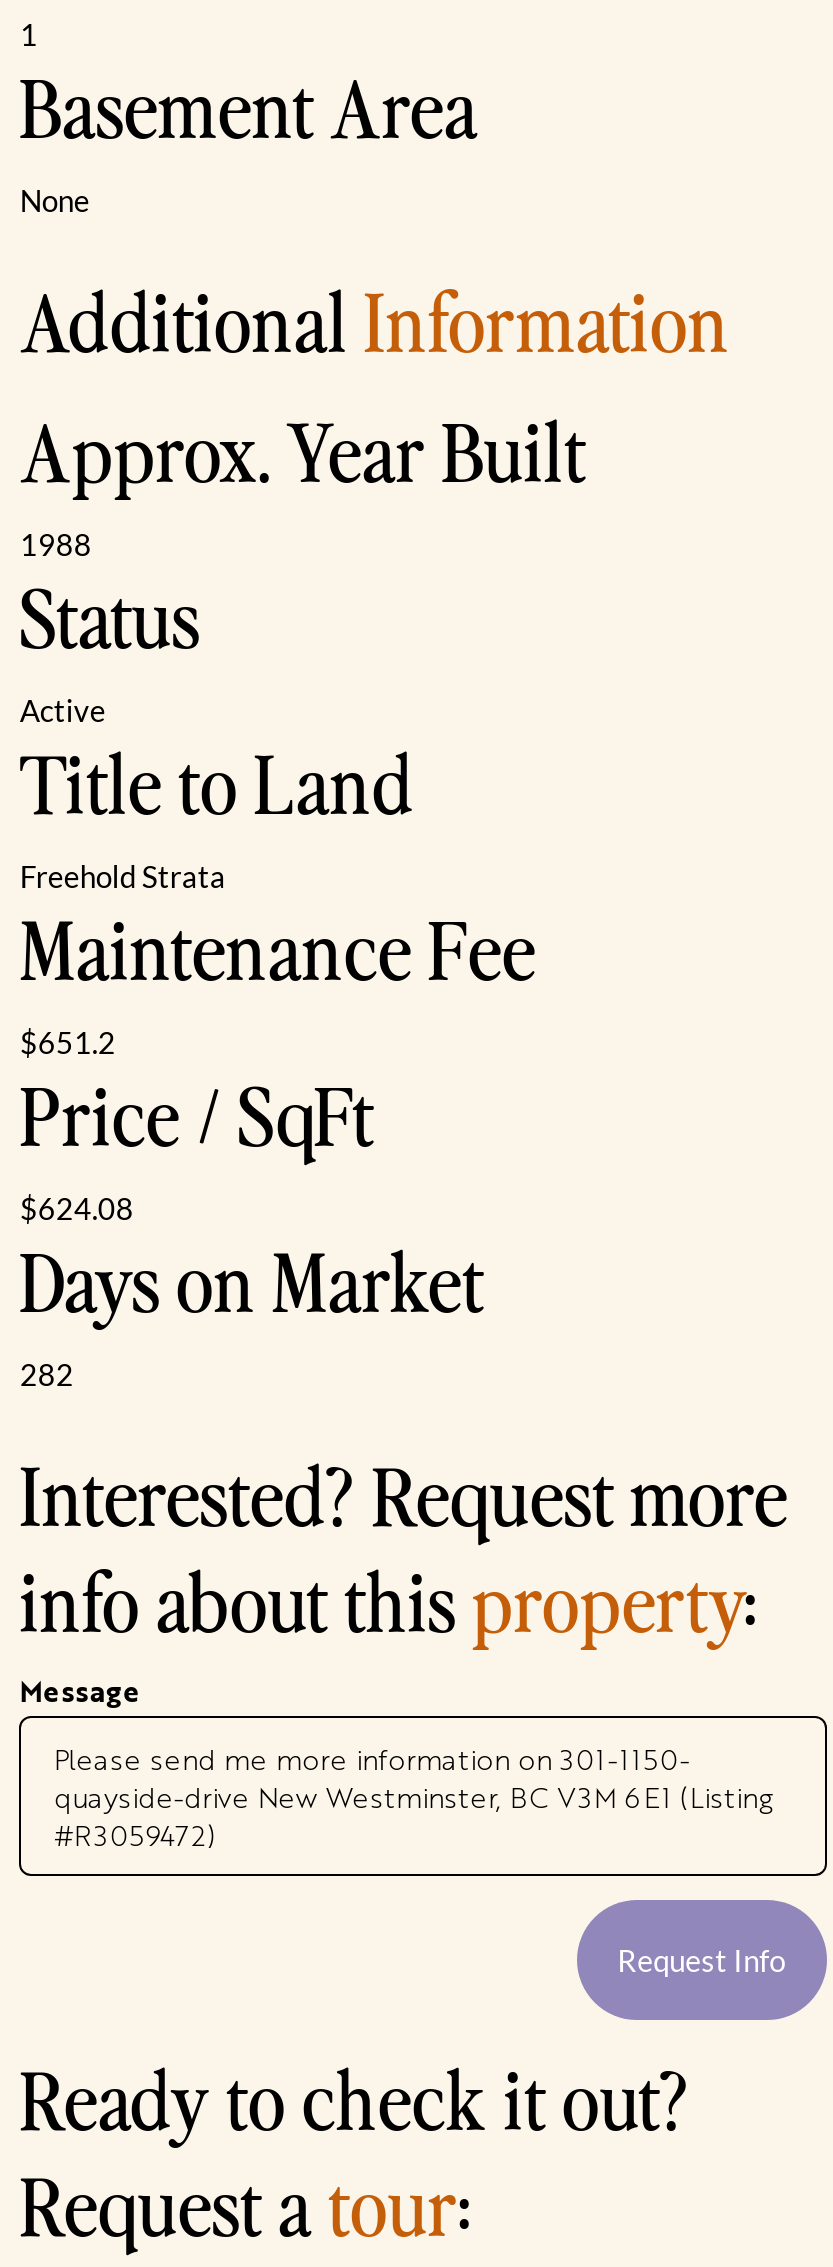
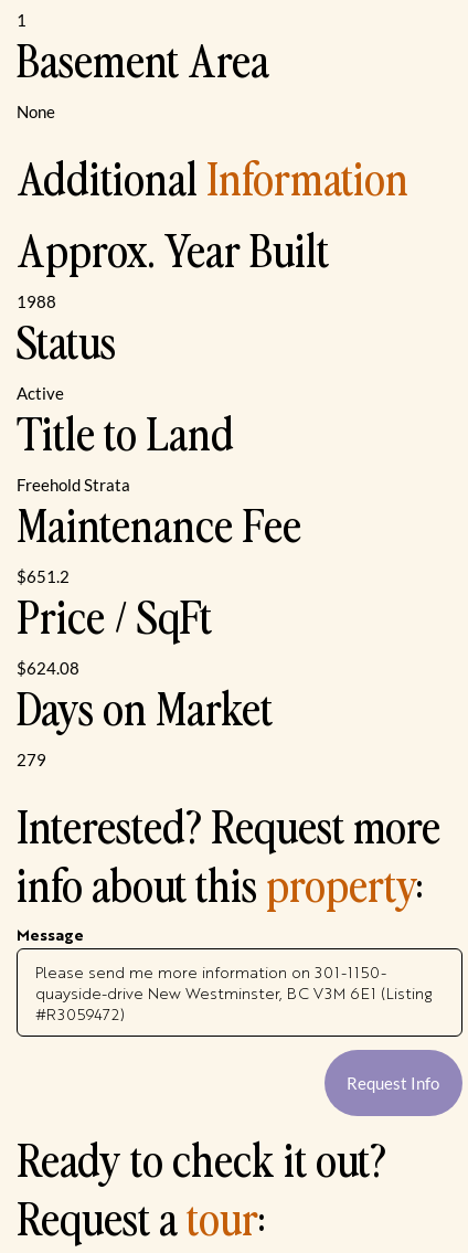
- 282
+ 279
